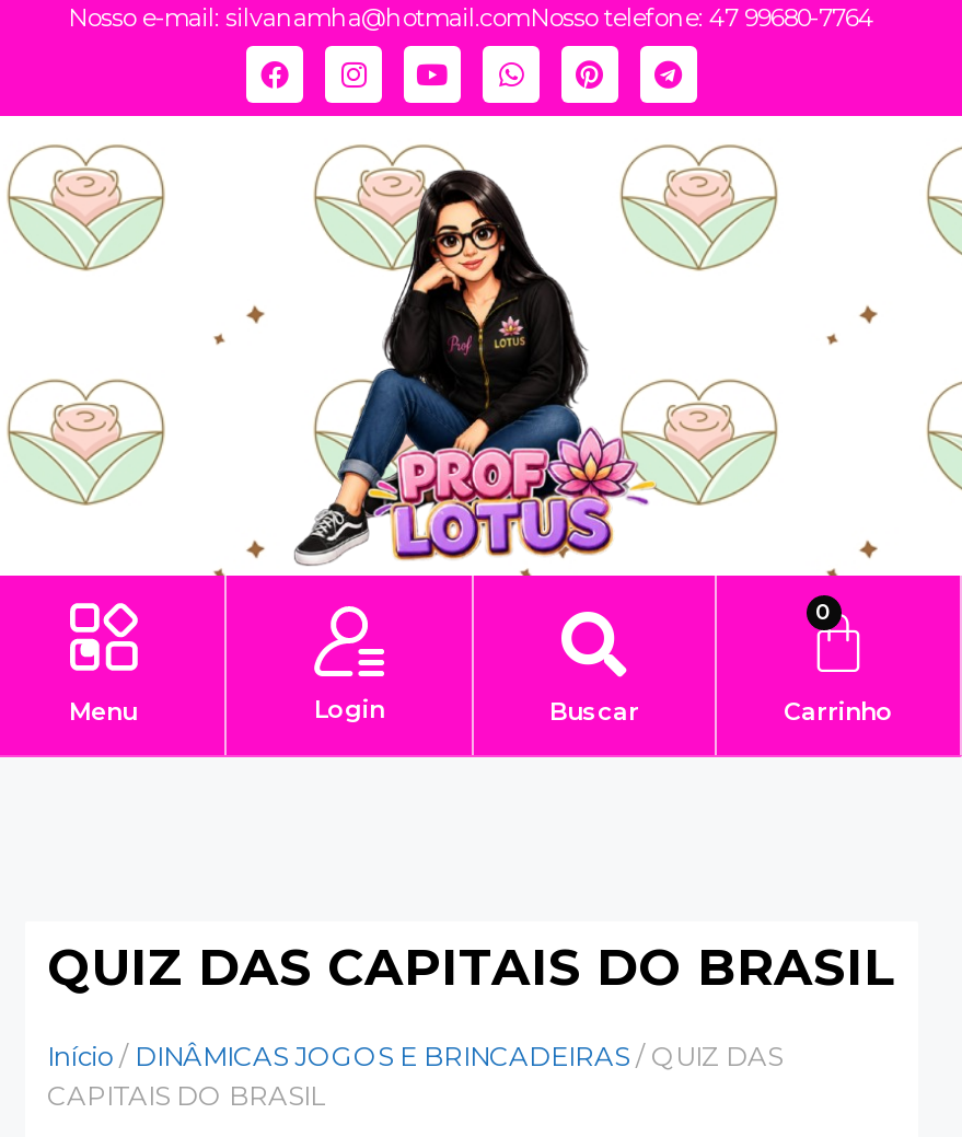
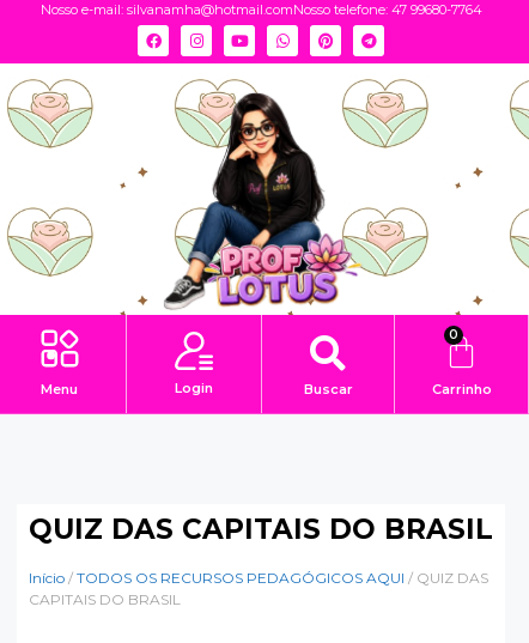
- Início / DINÂMICAS JOGOS E BRINCADEIRAS / QUIZ DAS
+ Início / TODOS OS RECURSOS PEDAGÓGICOS AQUI / QUIZ DAS
